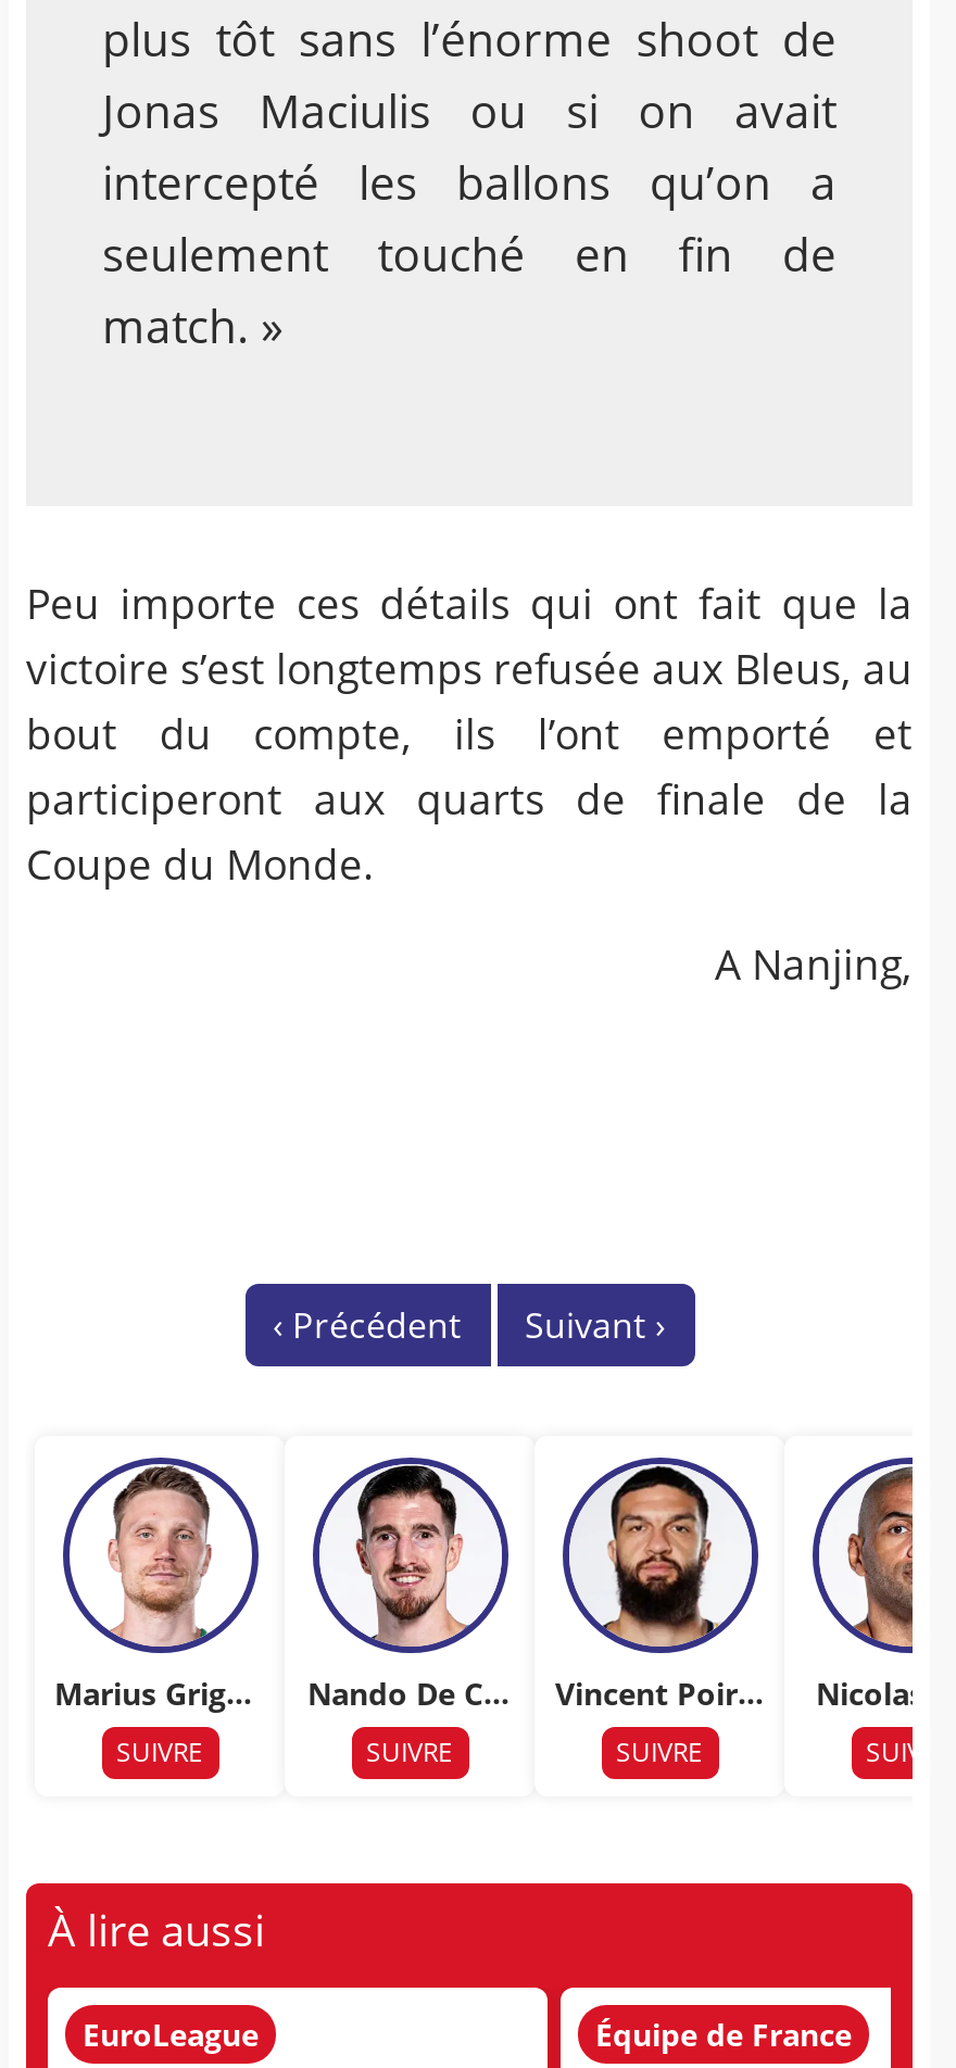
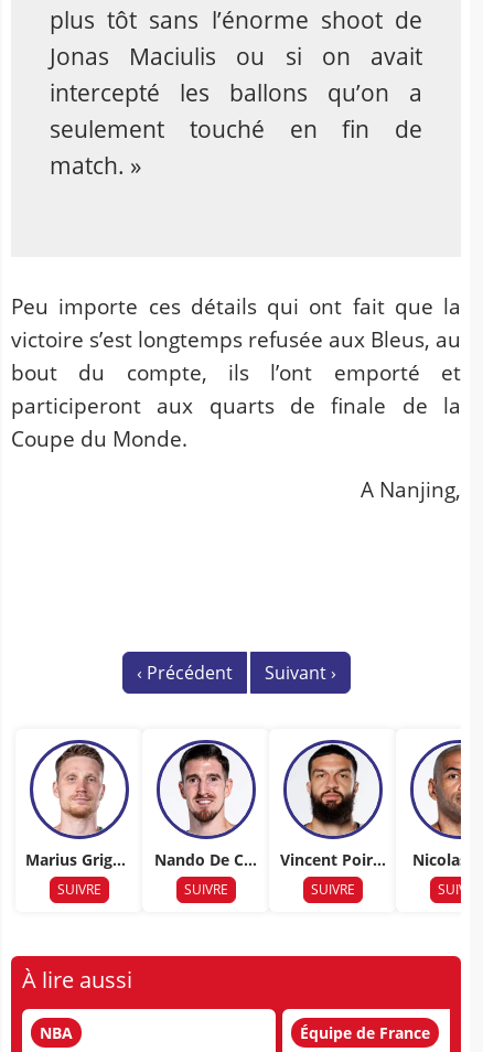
- EuroLeague
+ NBA
